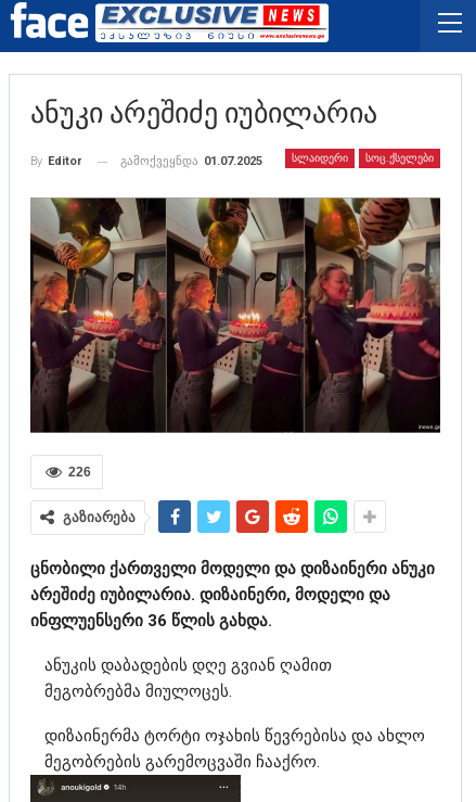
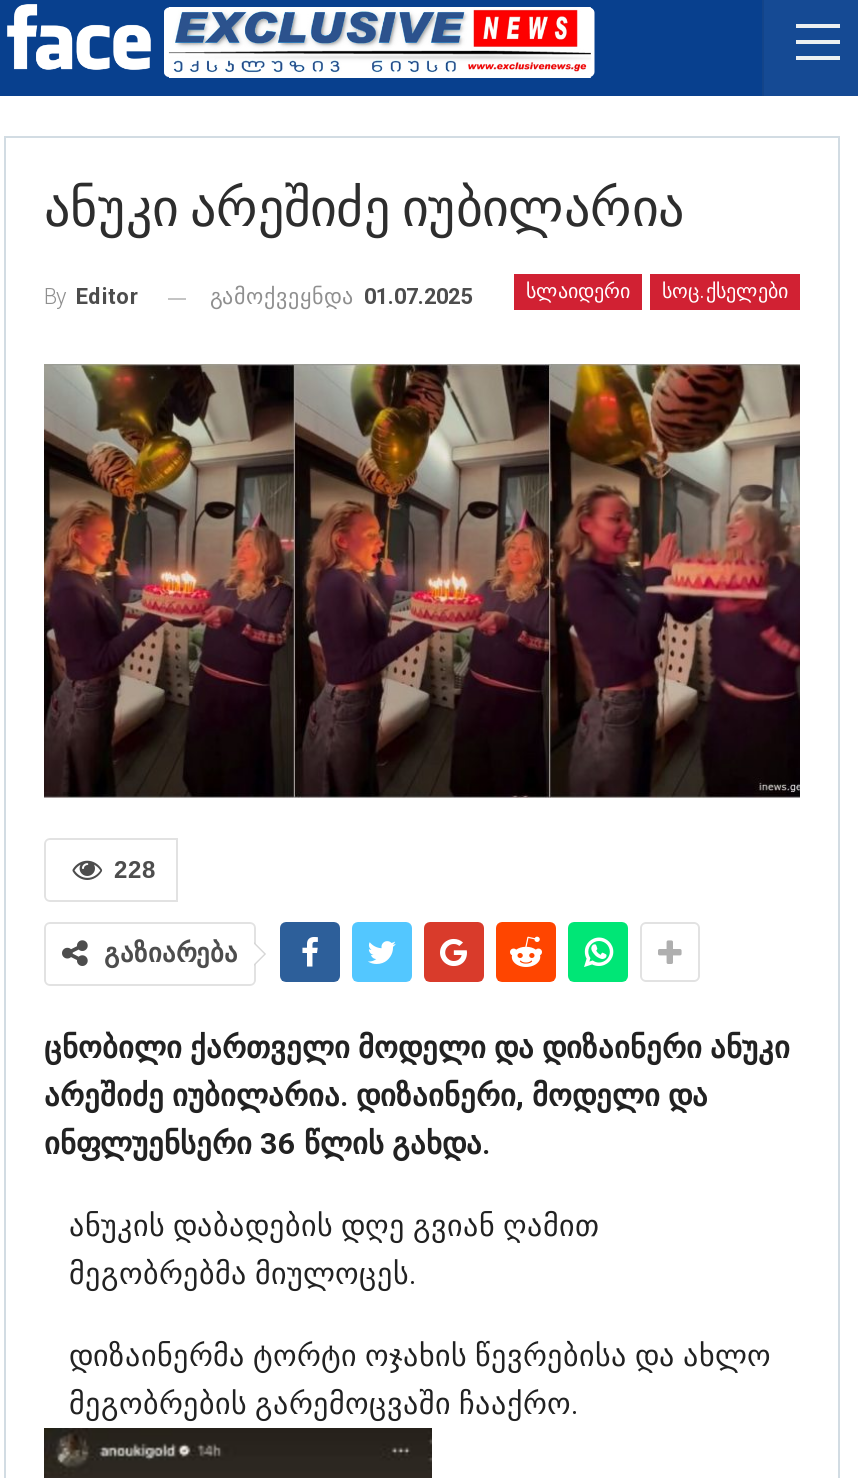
- 226
+ 228
